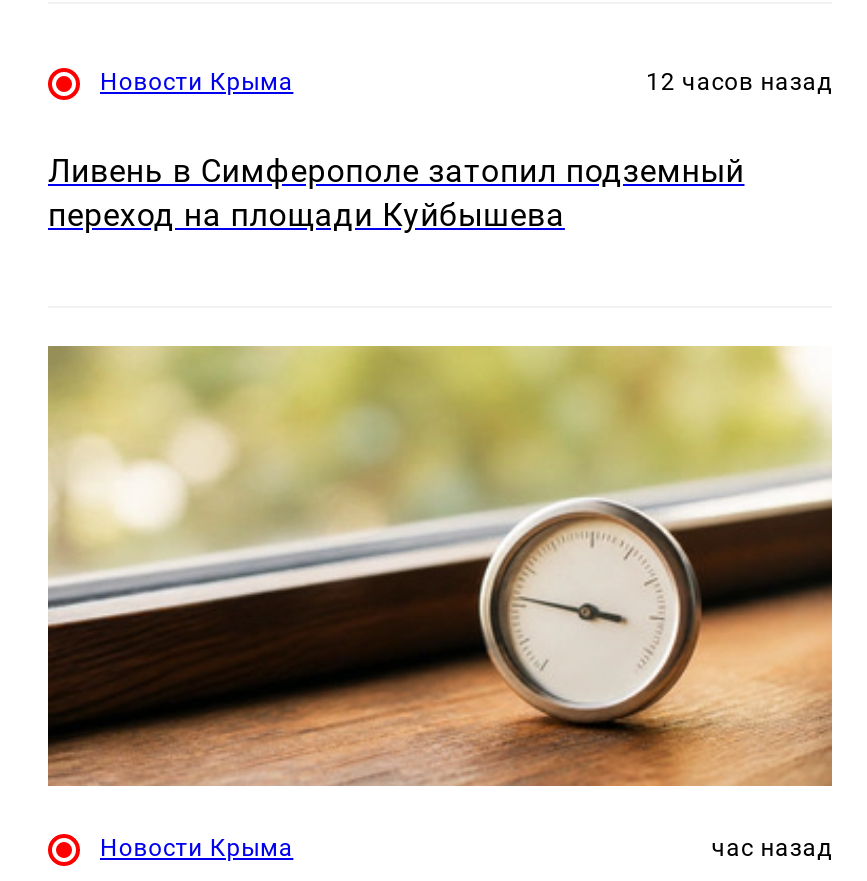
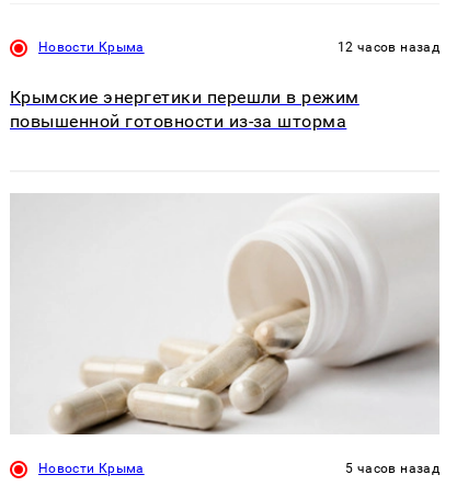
- Ливень в Симферополе затопил подземный
- переход на площади Куйбышева
+ Крымские энергетики перешли в режим
+ повышенной готовности из-за шторма

- [image]
- час назад
+ [image]
+ 5 часов назад
